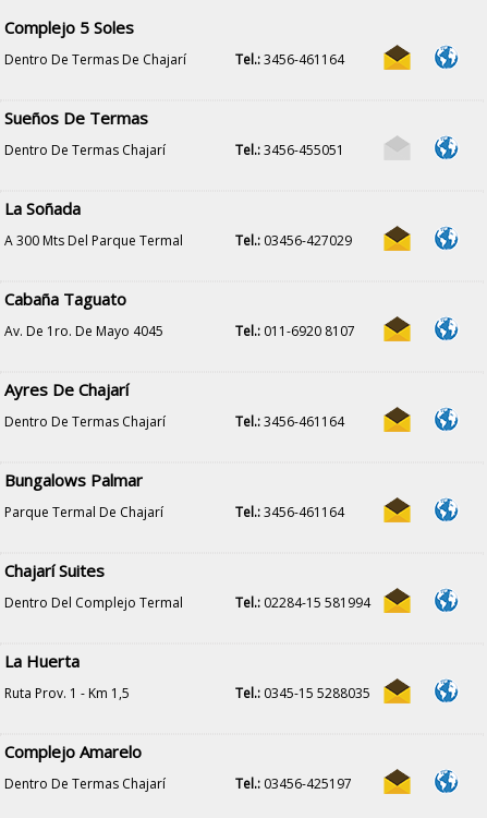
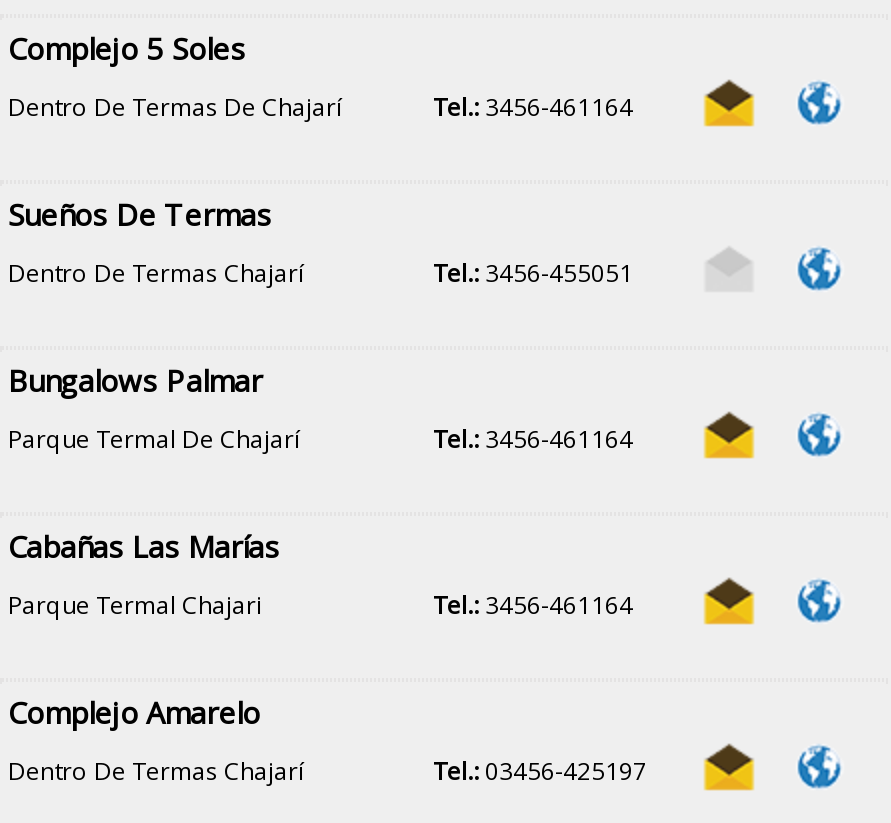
- La Soñada
- A 300 Mts Del Parque Termal
- Tel.: 03456-427029
- Cabaña Taguato
- Av. De 1ro. De Mayo 4045
- Tel.: 011-6920 8107
- Ayres De Chajarí
- Dentro De Termas Chajarí
- Tel.: 3456-461164

- Chajarí Suites
- Dentro Del Complejo Termal
- Tel.: 02284-15 581994
- La Huerta
- Ruta Prov. 1 - Km 1,5
- Tel.: 0345-15 5288035
+ Cabañas Las Marías
+ Parque Termal Chajari
+ Tel.: 3456-461164
